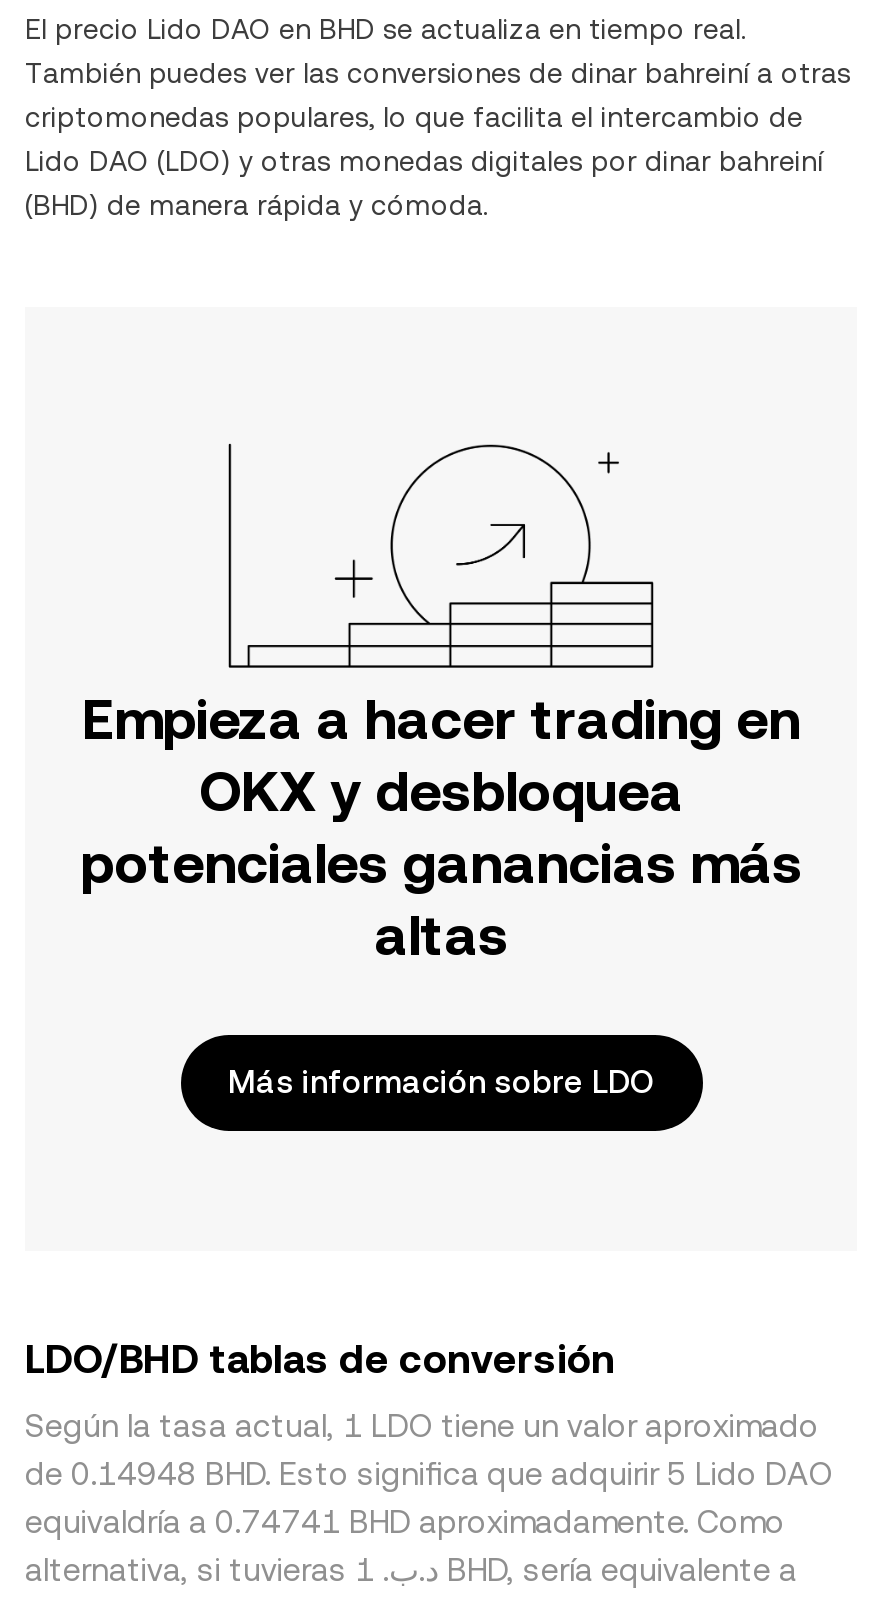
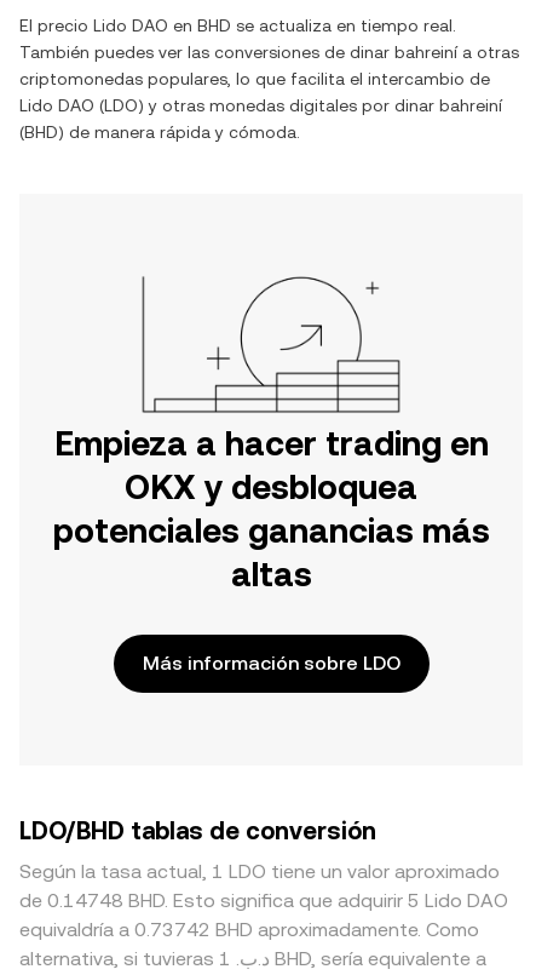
- de 0.14948 BHD. Esto significa que adquirir 5 Lido DAO
+ de 0.14748 BHD. Esto significa que adquirir 5 Lido DAO

- equivaldría a 0.74741 BHD aproximadamente. Como
+ equivaldría a 0.73742 BHD aproximadamente. Como
